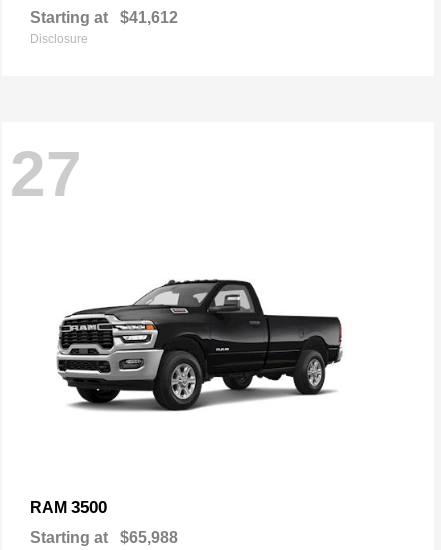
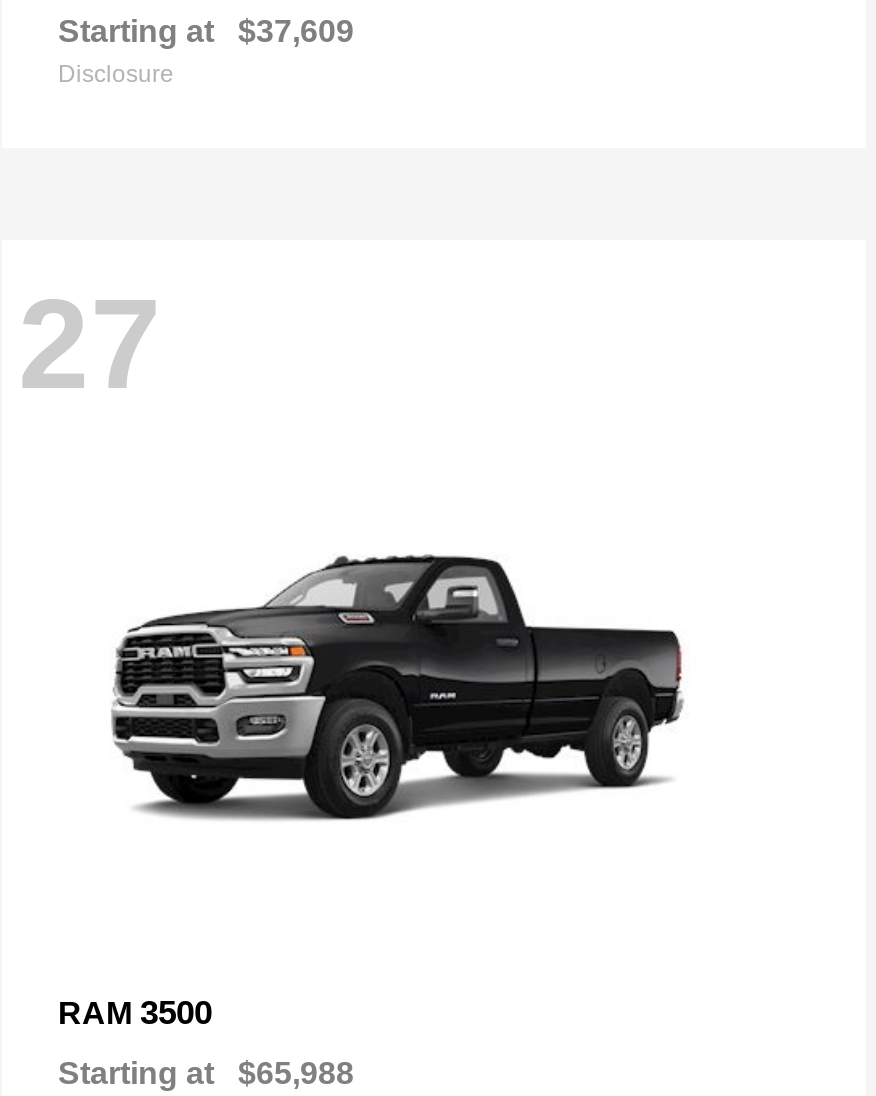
- Starting at $41,612
+ Starting at $37,609
